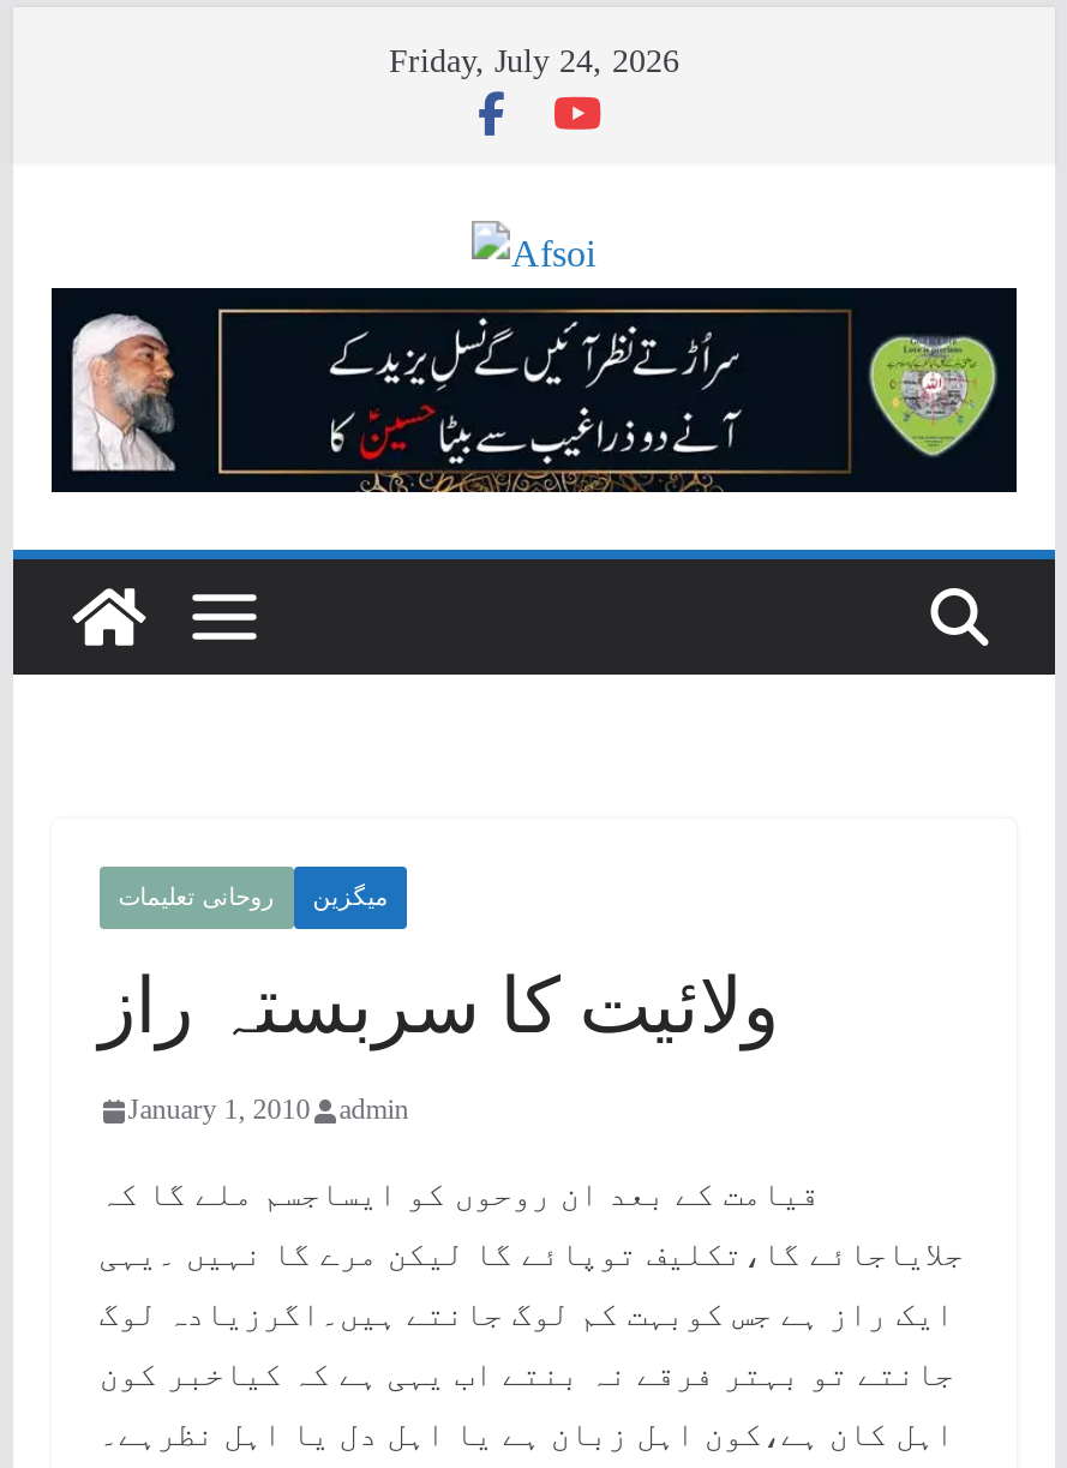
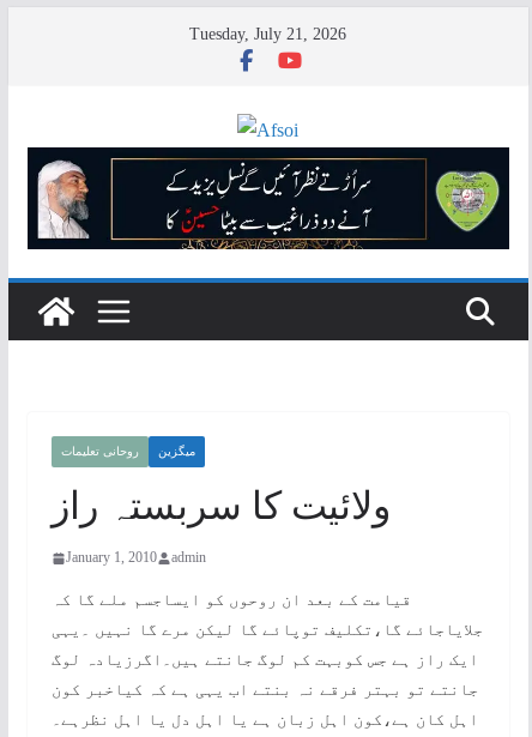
- Friday, July 24, 2026
+ Tuesday, July 21, 2026
